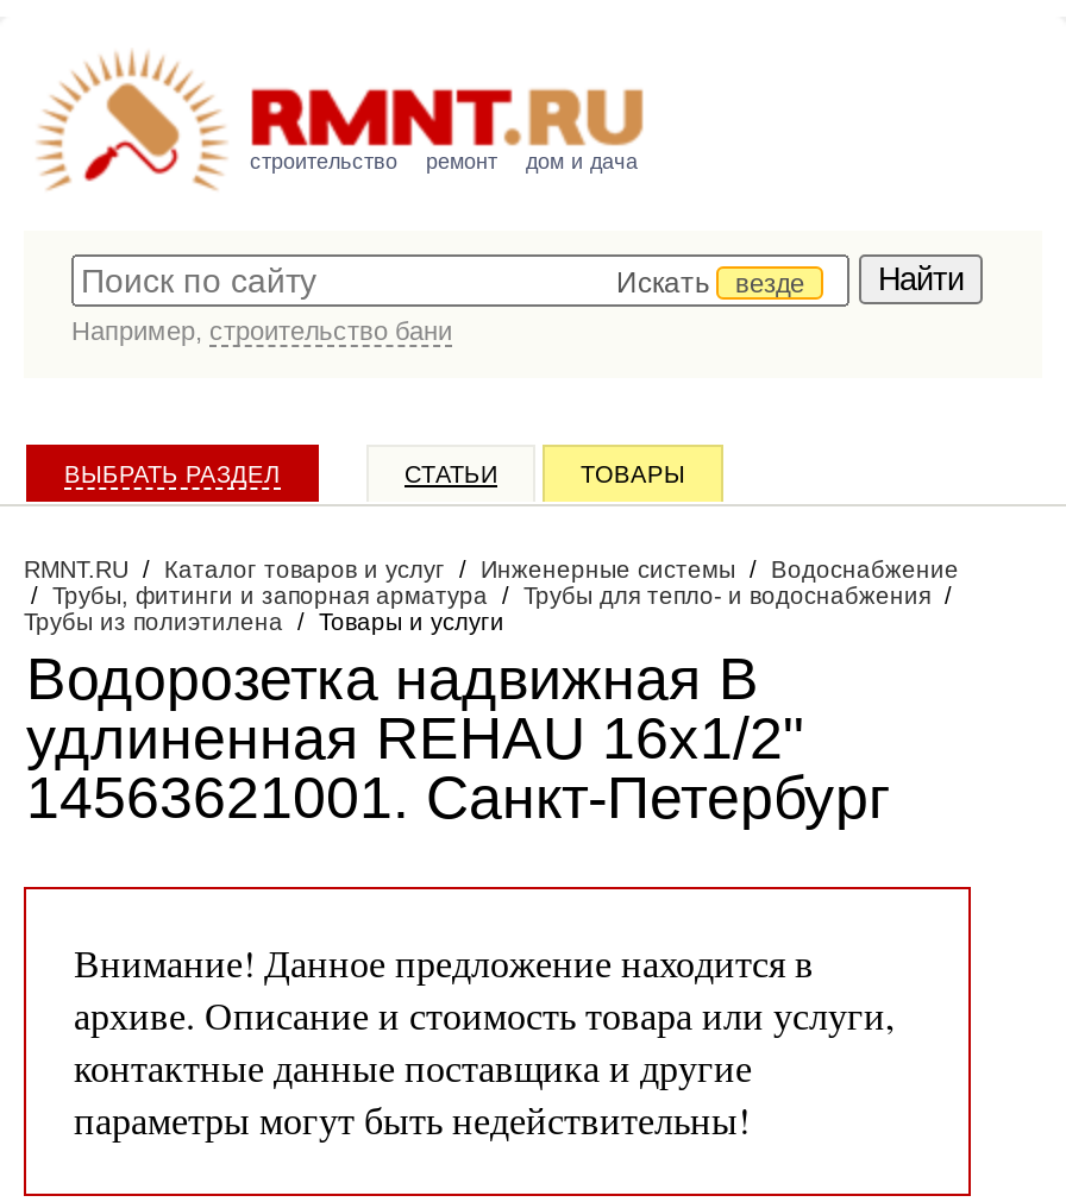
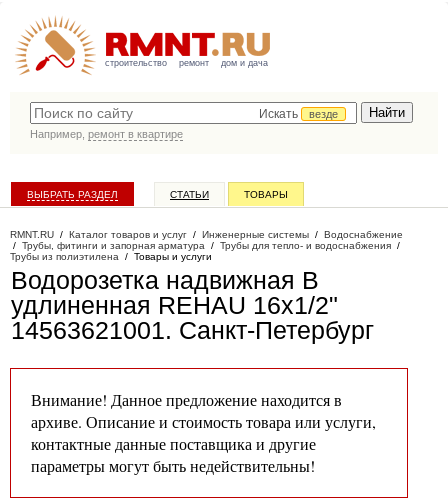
- Например, строительство бани
+ Например, ремонт в квартире
